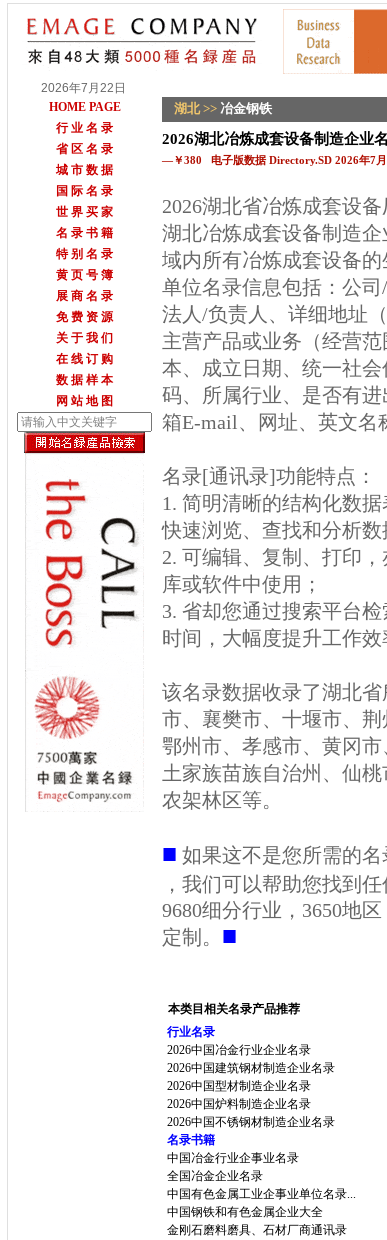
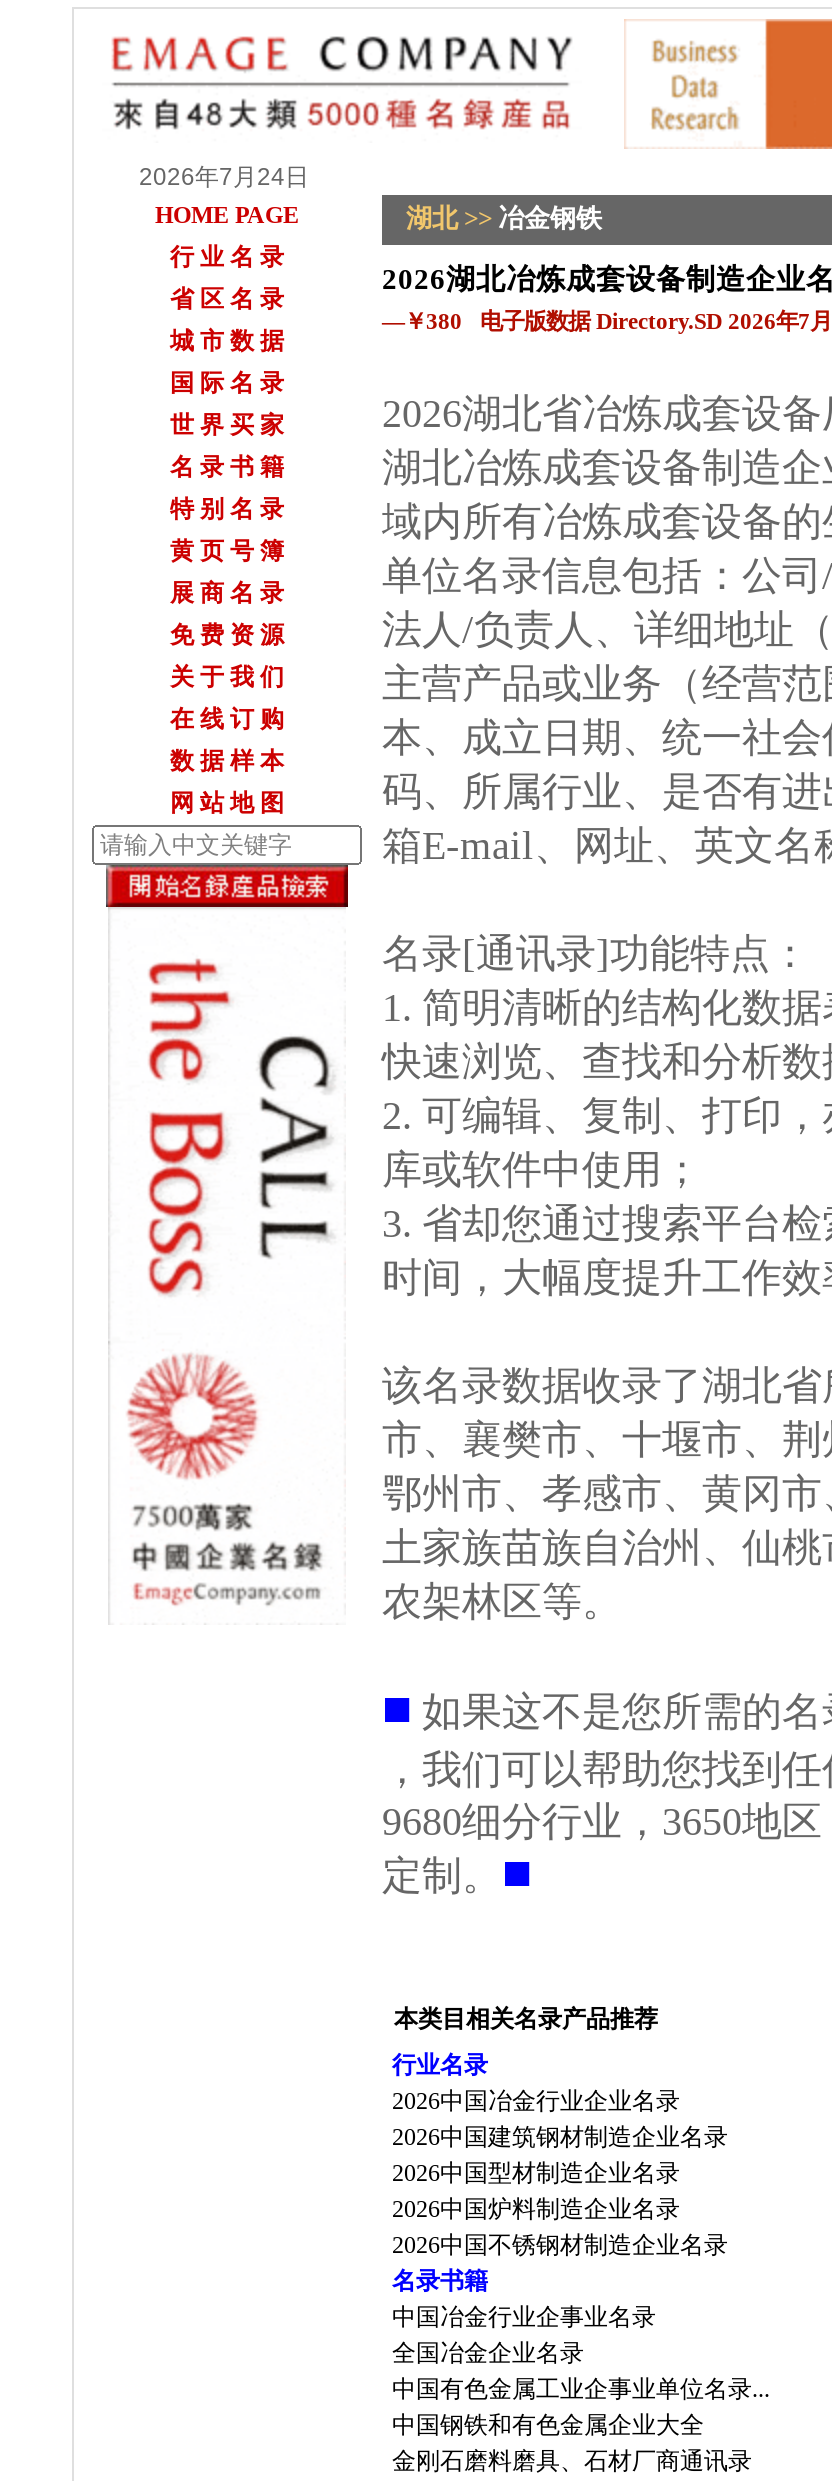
- 2026年7月22日
+ 2026年7月24日
